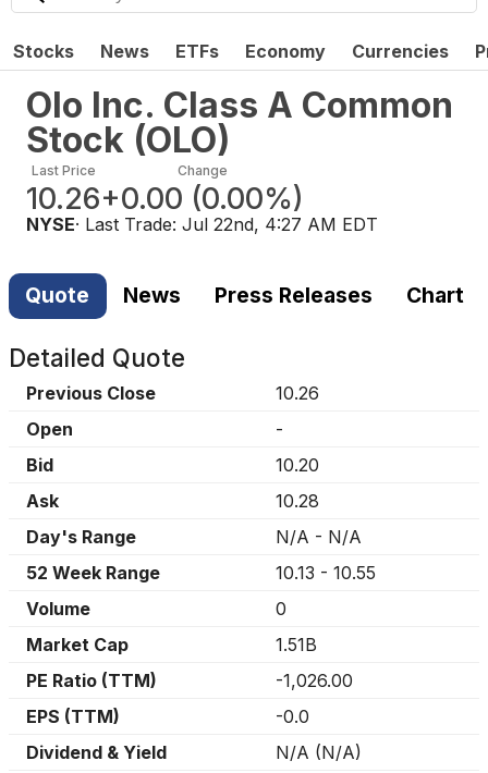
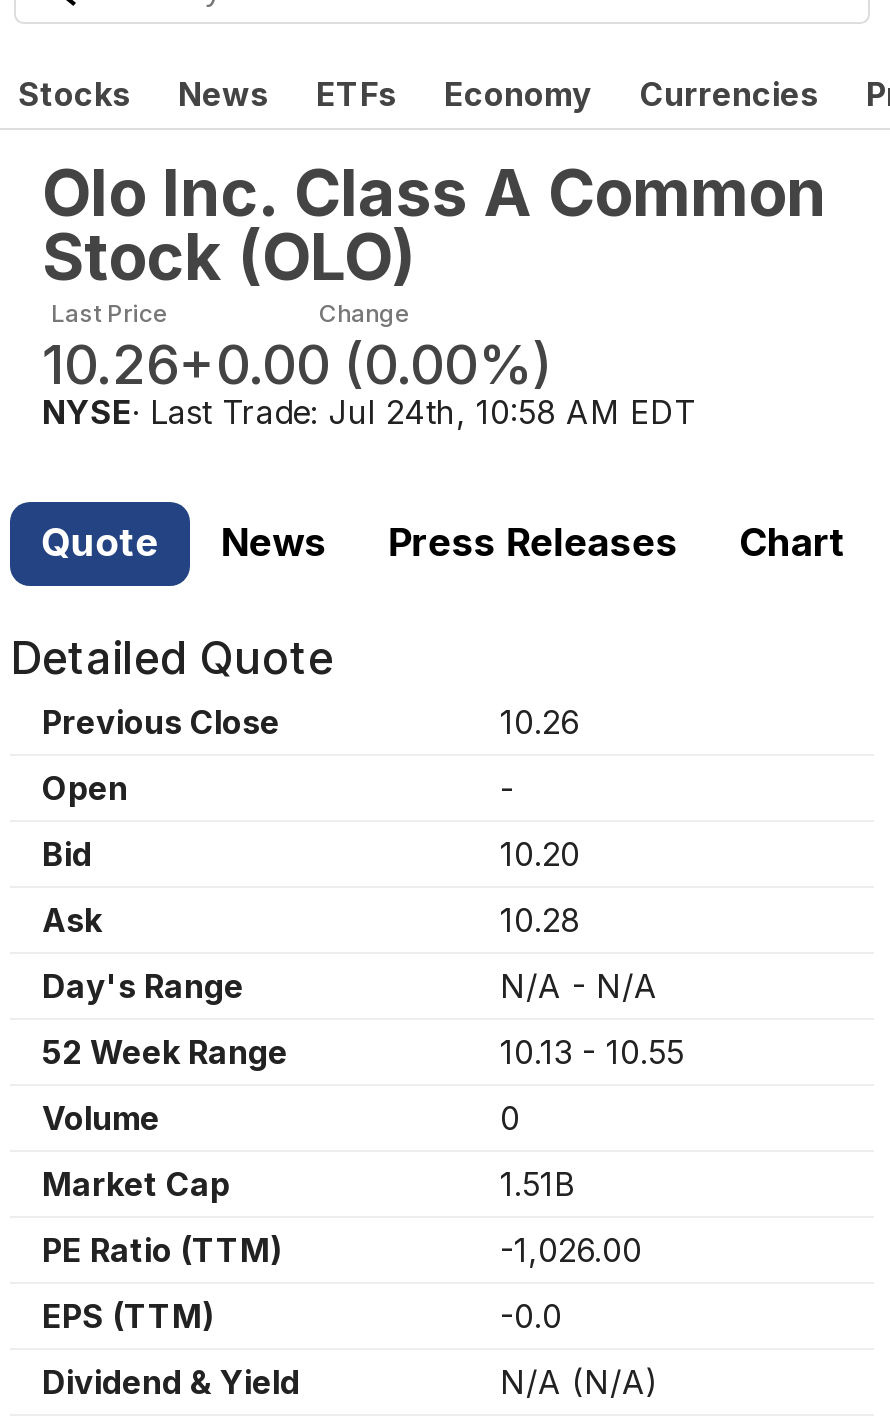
- NYSE · Last Trade: Jul 22nd, 4:27 AM EDT
+ NYSE · Last Trade: Jul 24th, 10:58 AM EDT
